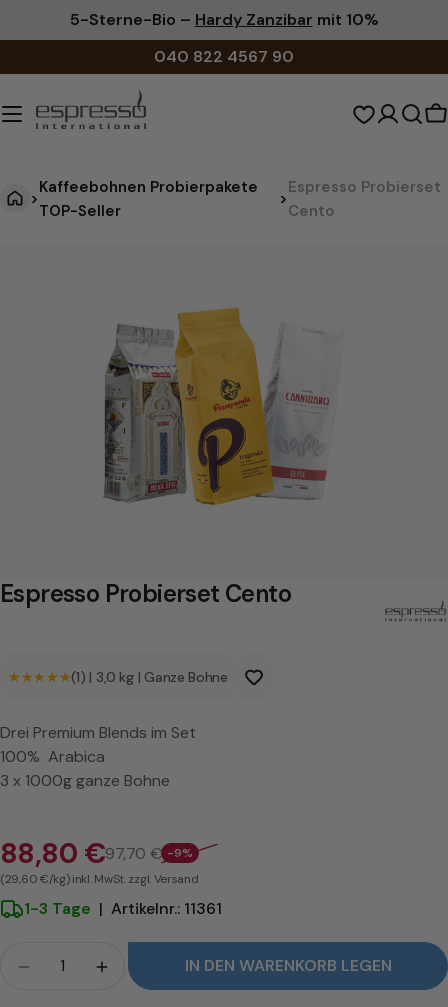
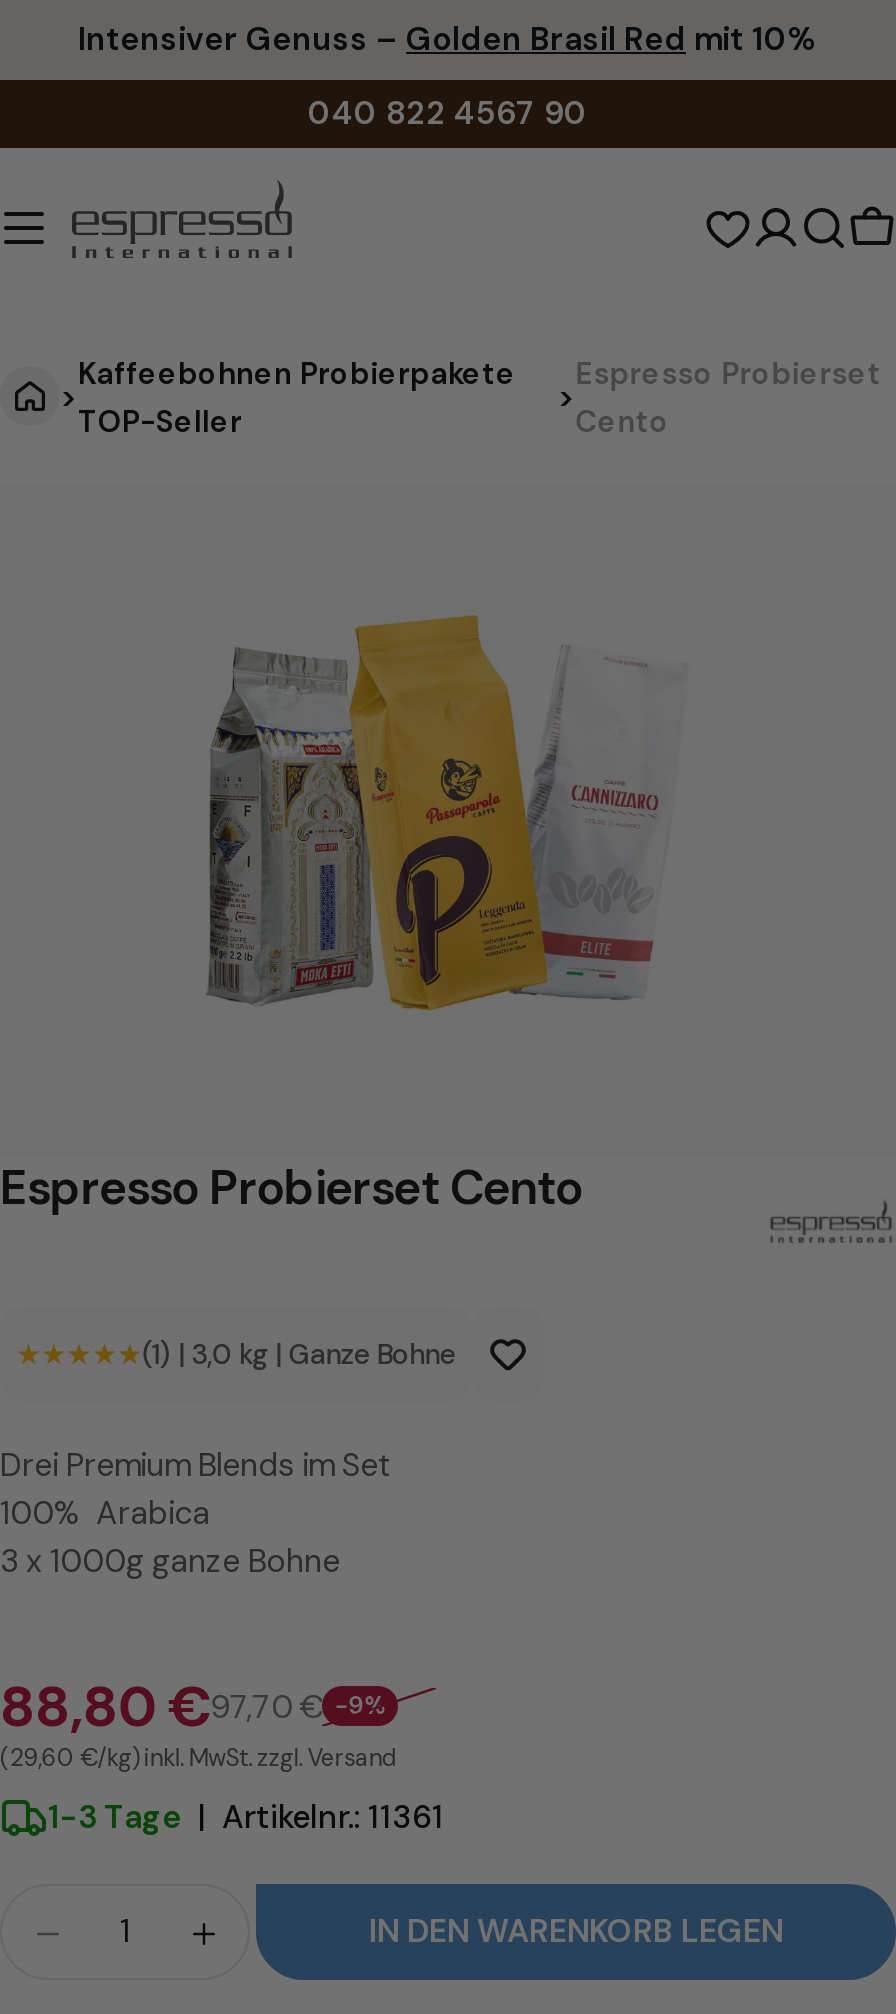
- 5-Sterne-Bio – Hardy Zanzibar mit 10%
+ Intensiver Genuss – Golden Brasil Red mit 10%
